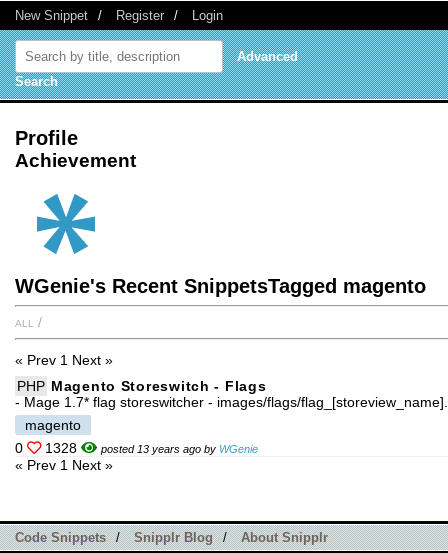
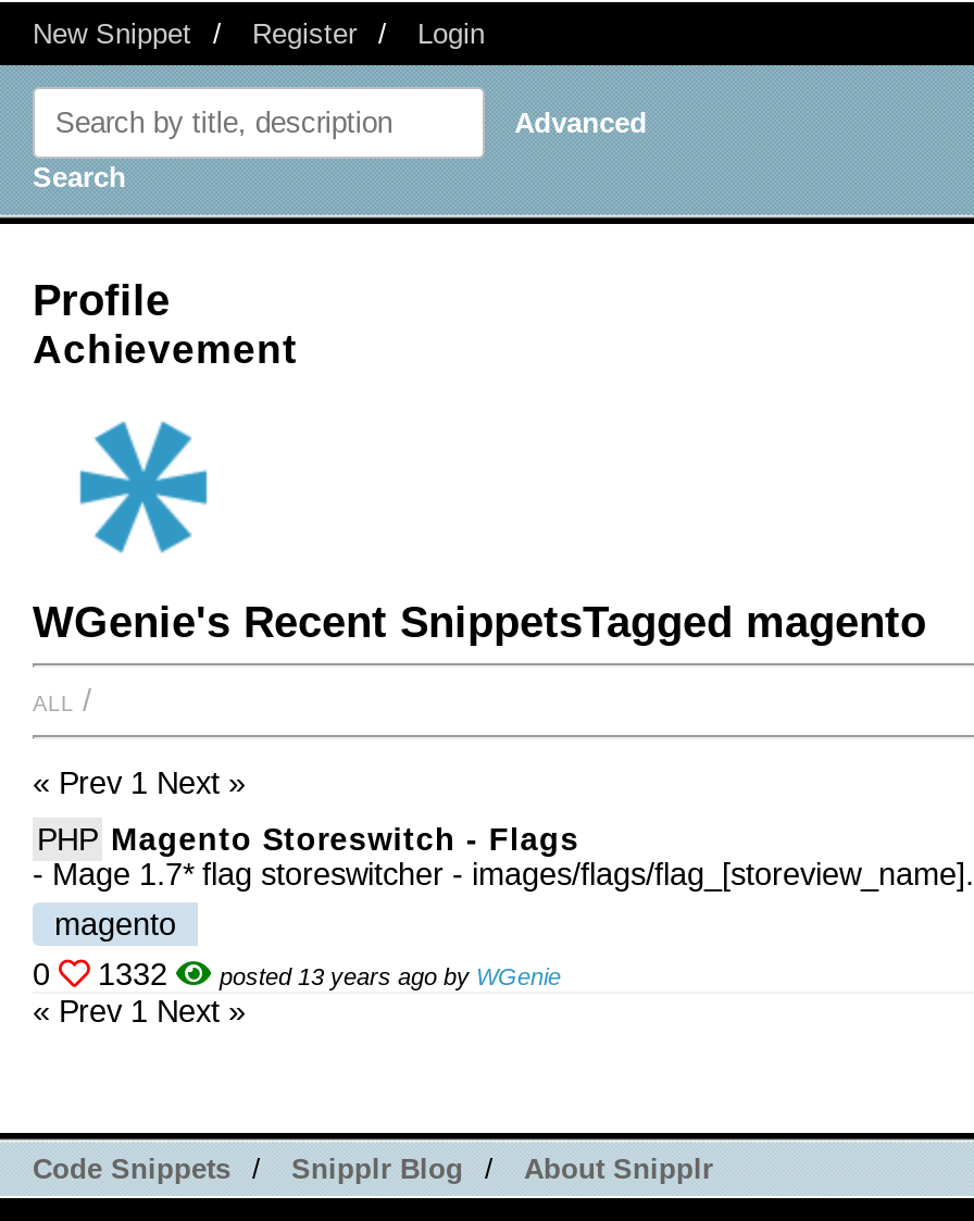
- 0 1328 posted 13 years ago by WGenie
+ 0 1332 posted 13 years ago by WGenie
